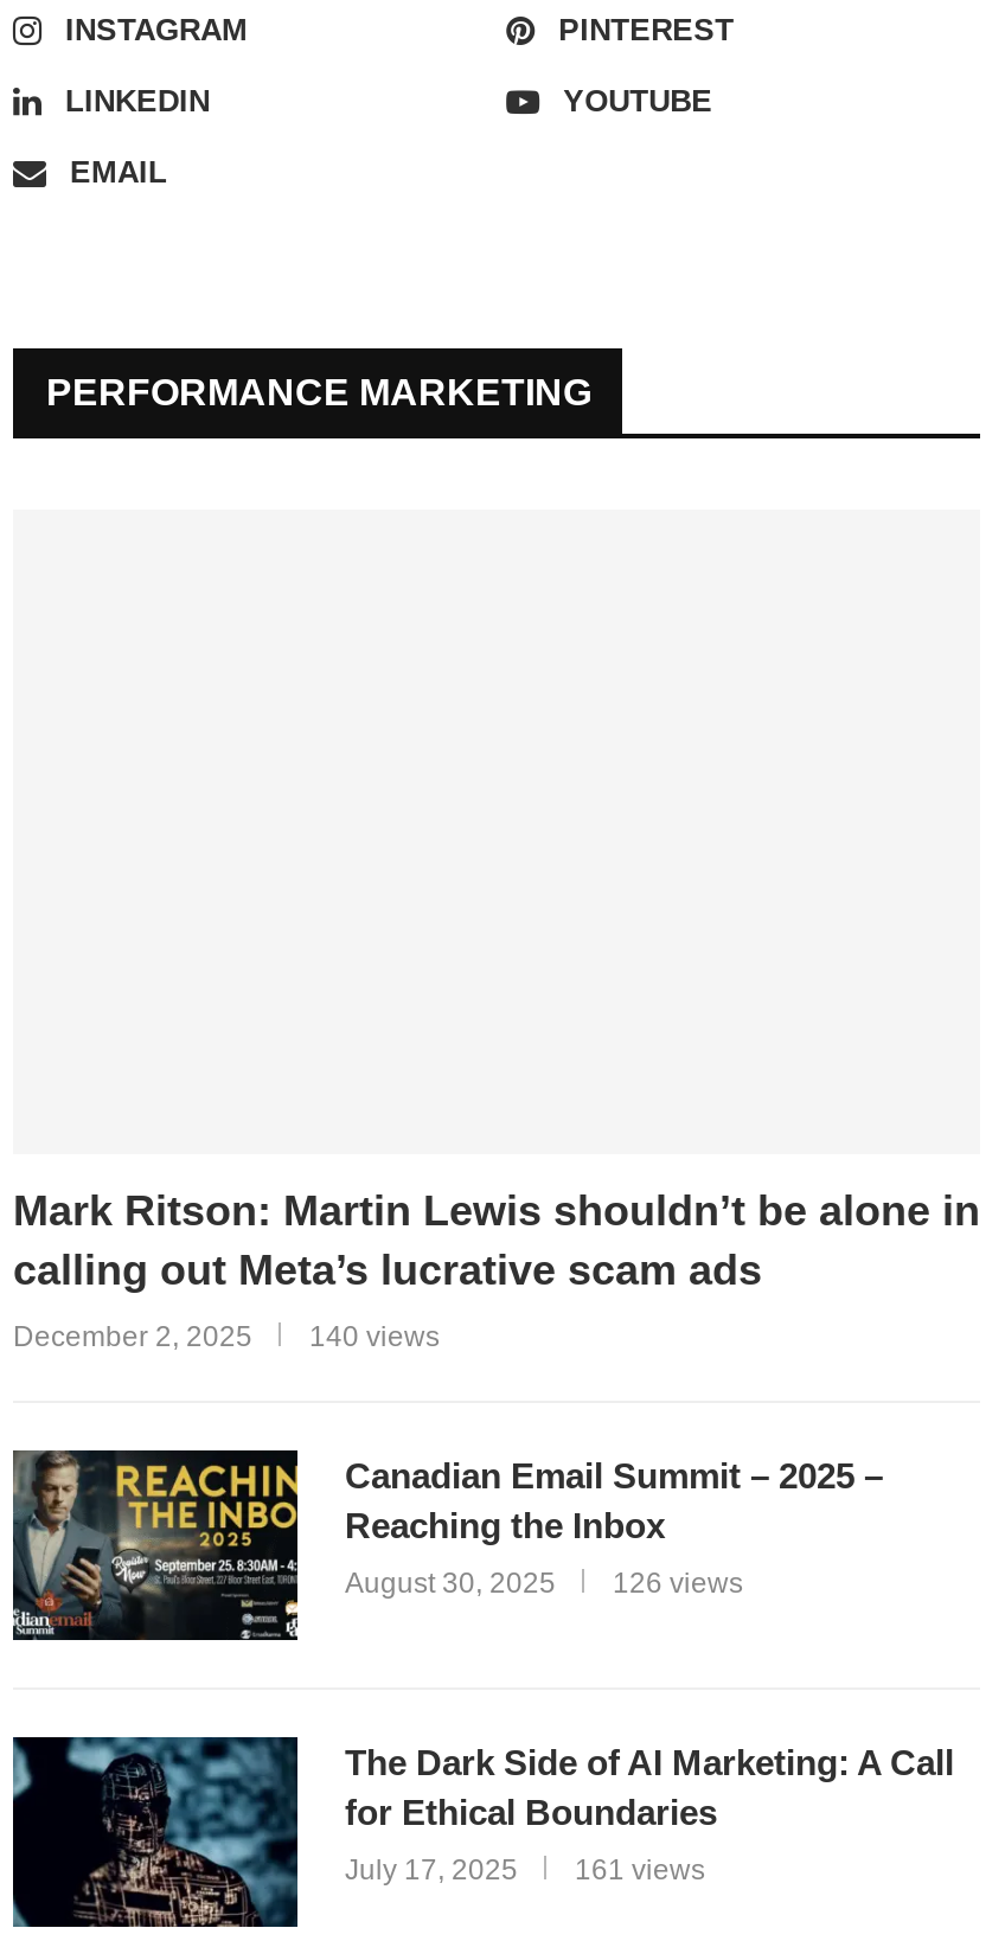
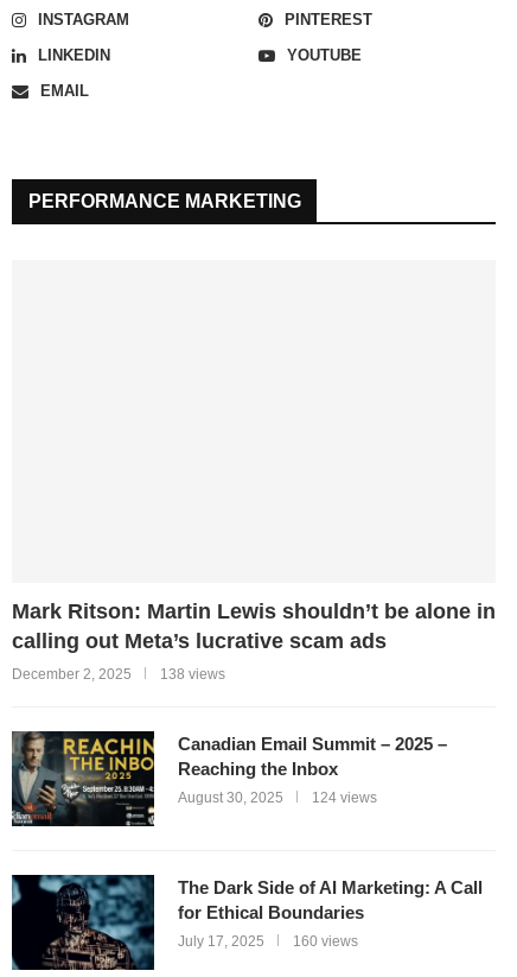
- December 2, 2025 140 views
+ December 2, 2025 138 views

- August 30, 2025 126 views
+ August 30, 2025 124 views

- July 17, 2025 161 views
+ July 17, 2025 160 views
